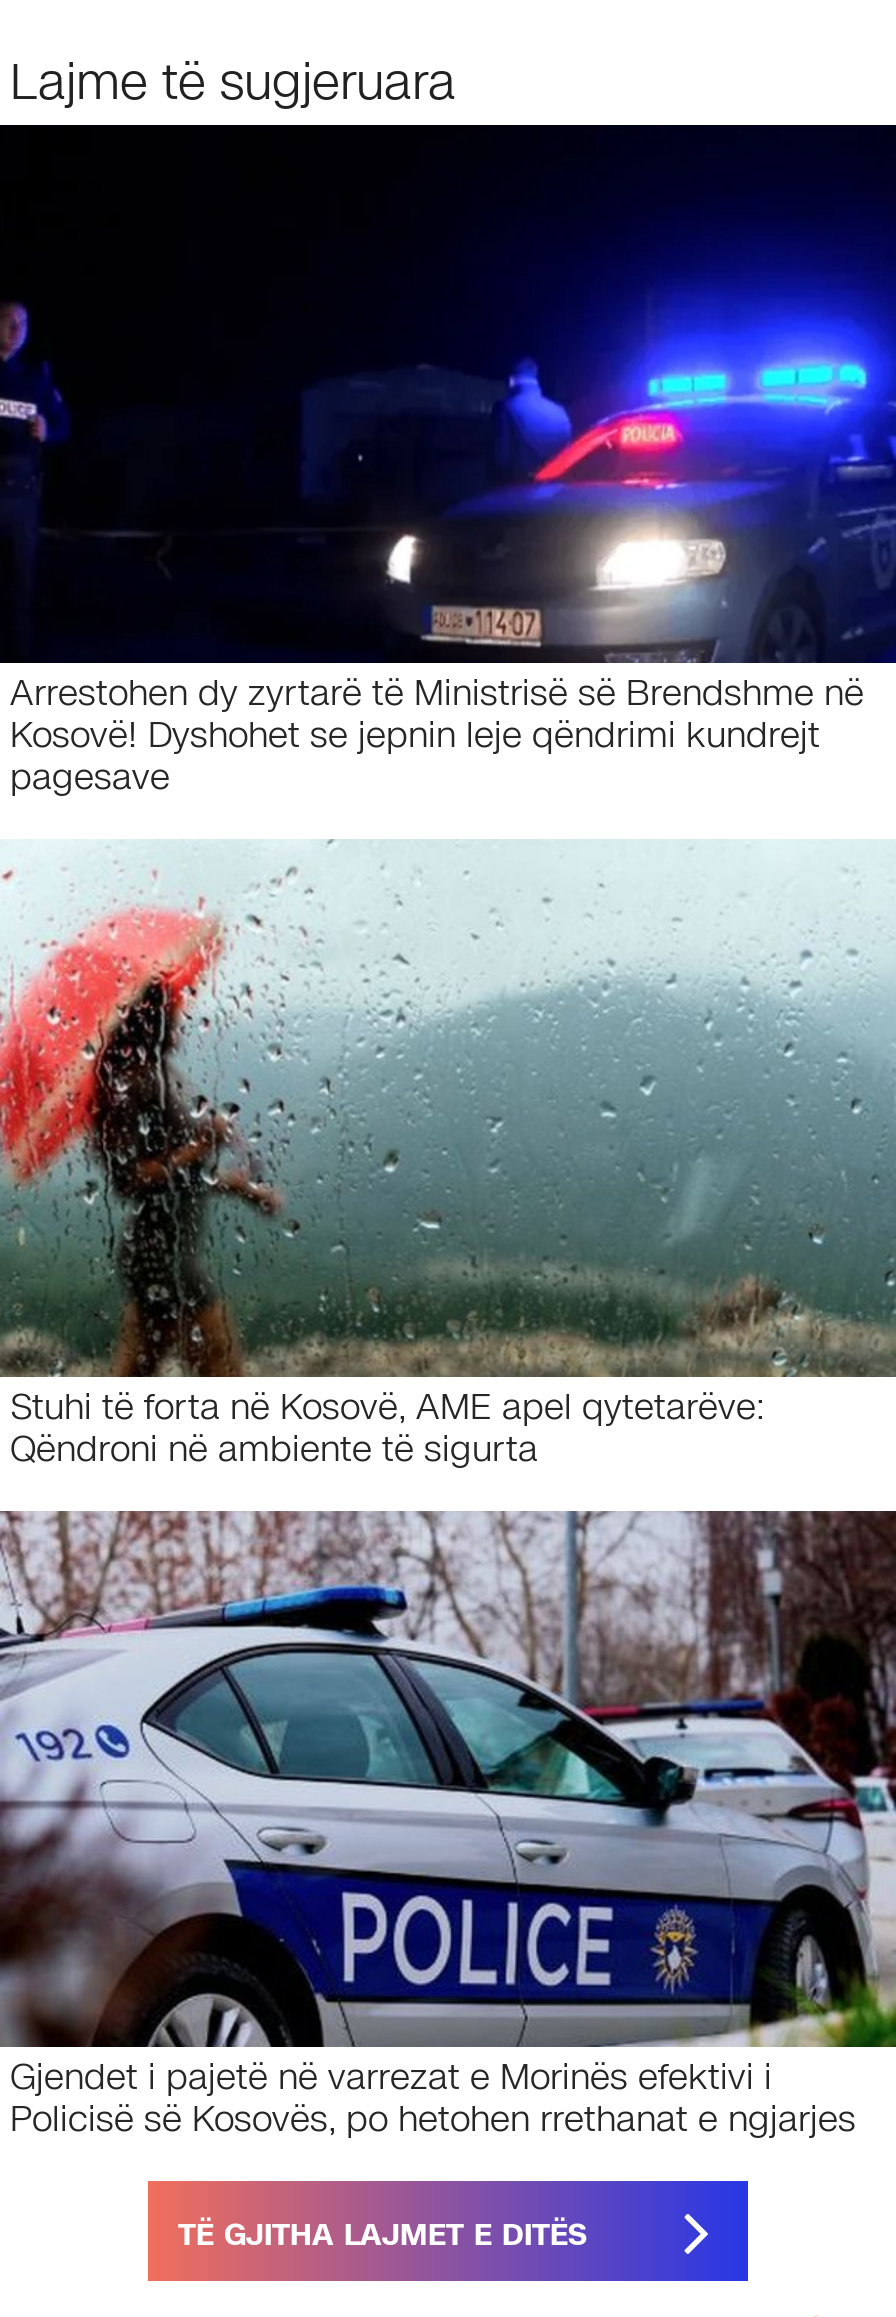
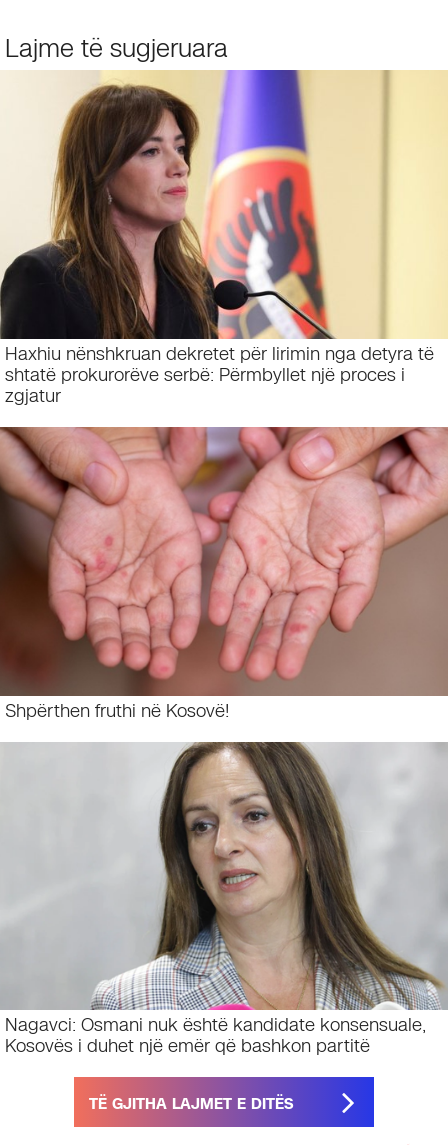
- [image]
- Arrestohen dy zyrtarë të Ministrisë së Brendshme në
- Kosovë! Dyshohet se jepnin leje qëndrimi kundrejt
- pagesave
+ [image]
+ Haxhiu nënshkruan dekretet për lirimin nga detyra të
+ shtatë prokurorëve serbë: Përmbyllet një proces i
+ zgjatur

- [image]
- Stuhi të forta në Kosovë, AME apel qytetarëve:
- Qëndroni në ambiente të sigurta
+ [image]
+ Shpërthen fruthi në Kosovë!

- [image]
- Gjendet i pajetë në varrezat e Morinës efektivi i
- Policisë së Kosovës, po hetohen rrethanat e ngjarjes
+ [image]
+ Nagavci: Osmani nuk është kandidate konsensuale,
+ Kosovës i duhet një emër që bashkon partitë
